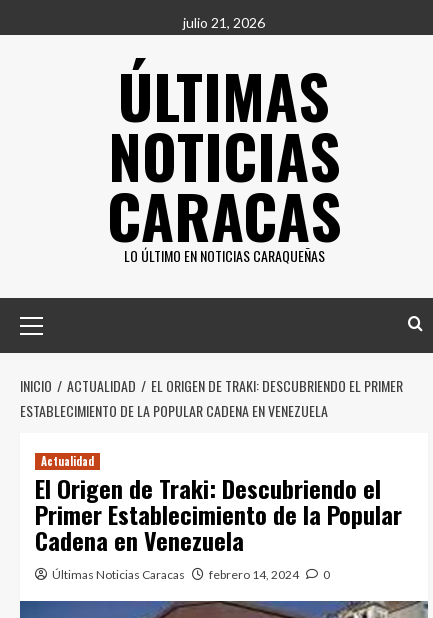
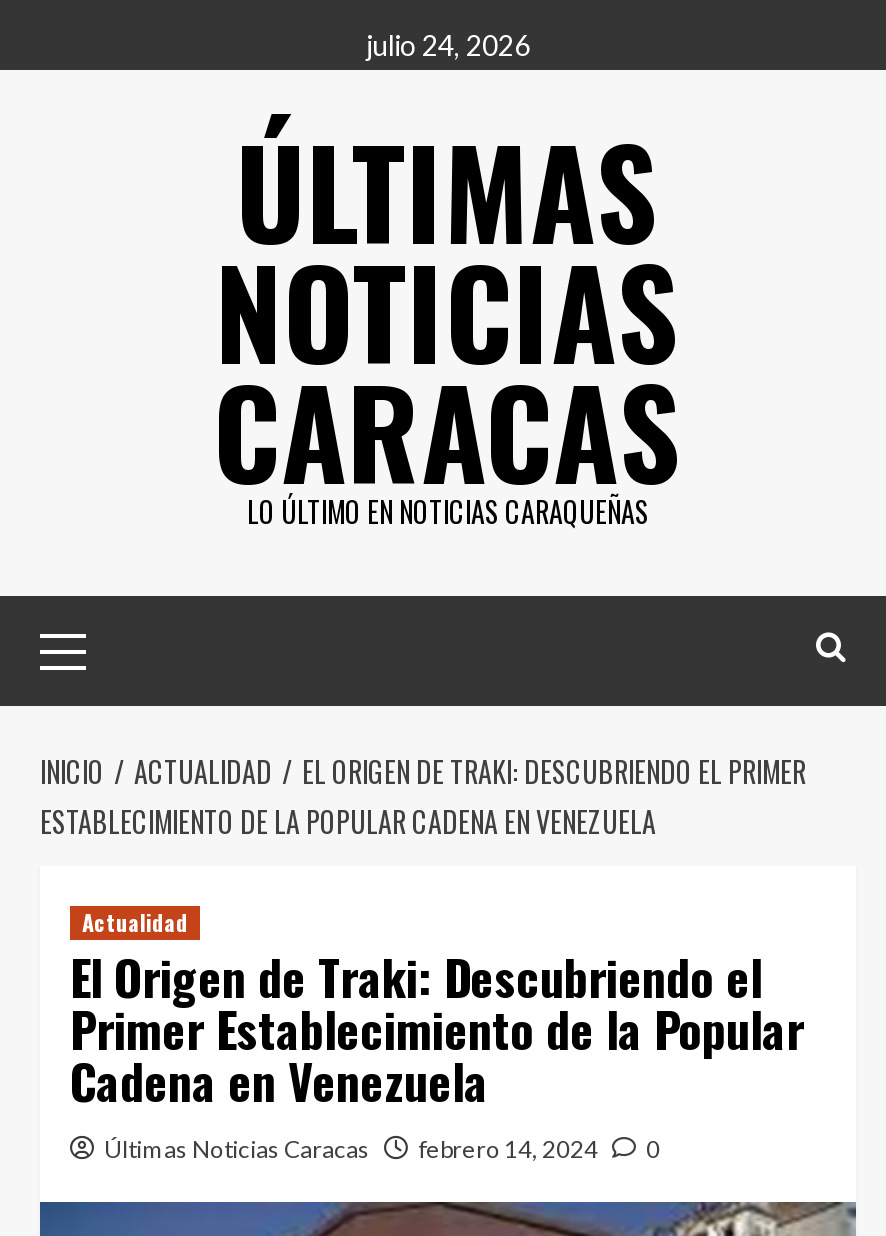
- julio 21, 2026
+ julio 24, 2026
